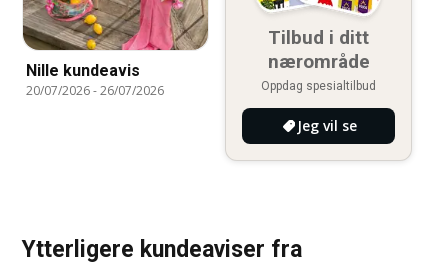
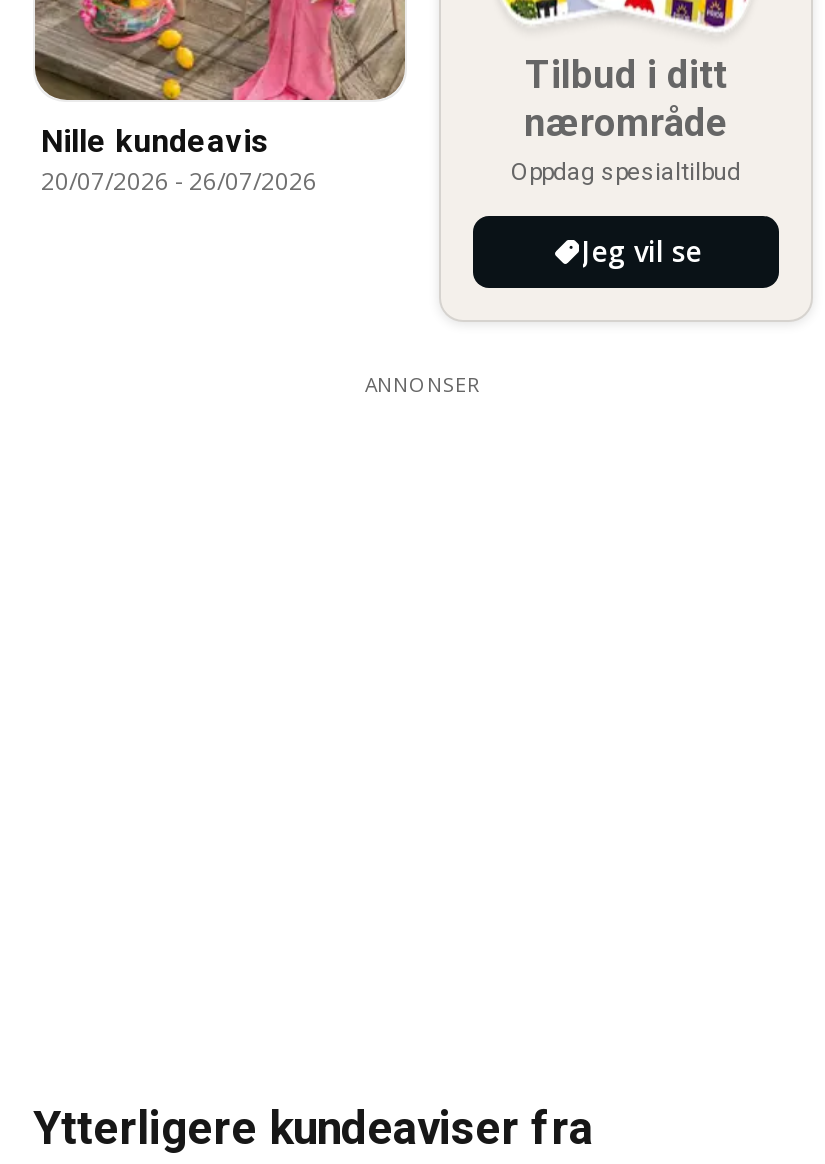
+ ANNONSER
